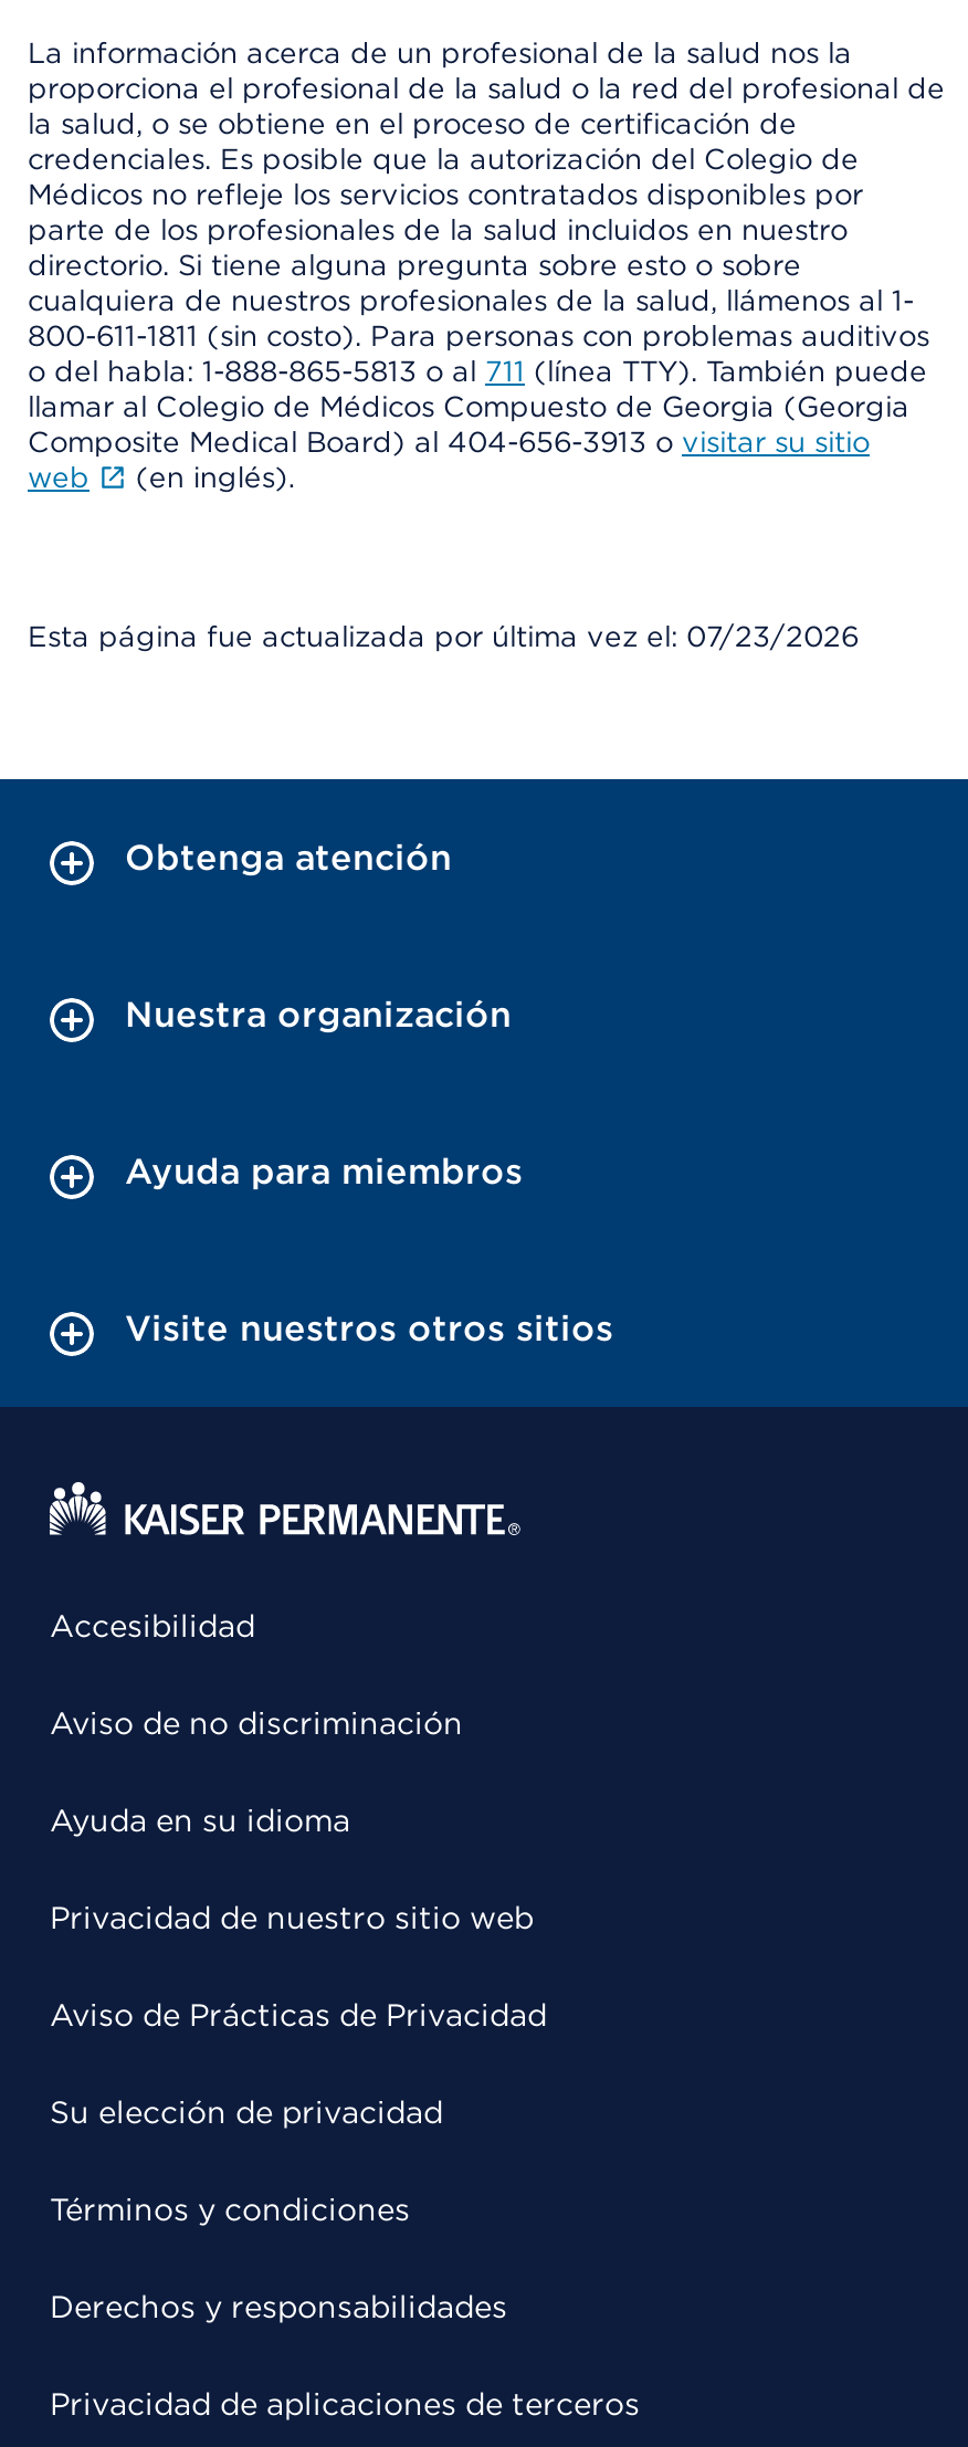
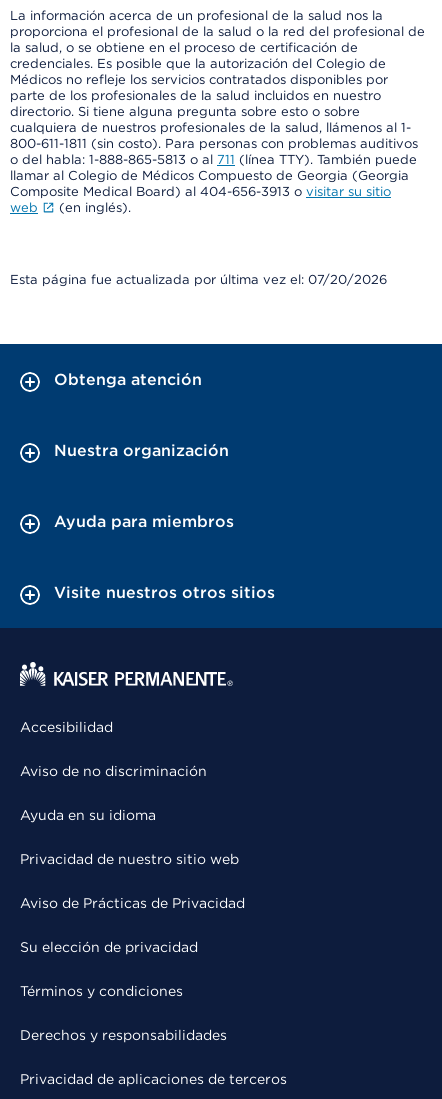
- Esta página fue actualizada por última vez el: 07/23/2026
+ Esta página fue actualizada por última vez el: 07/20/2026
